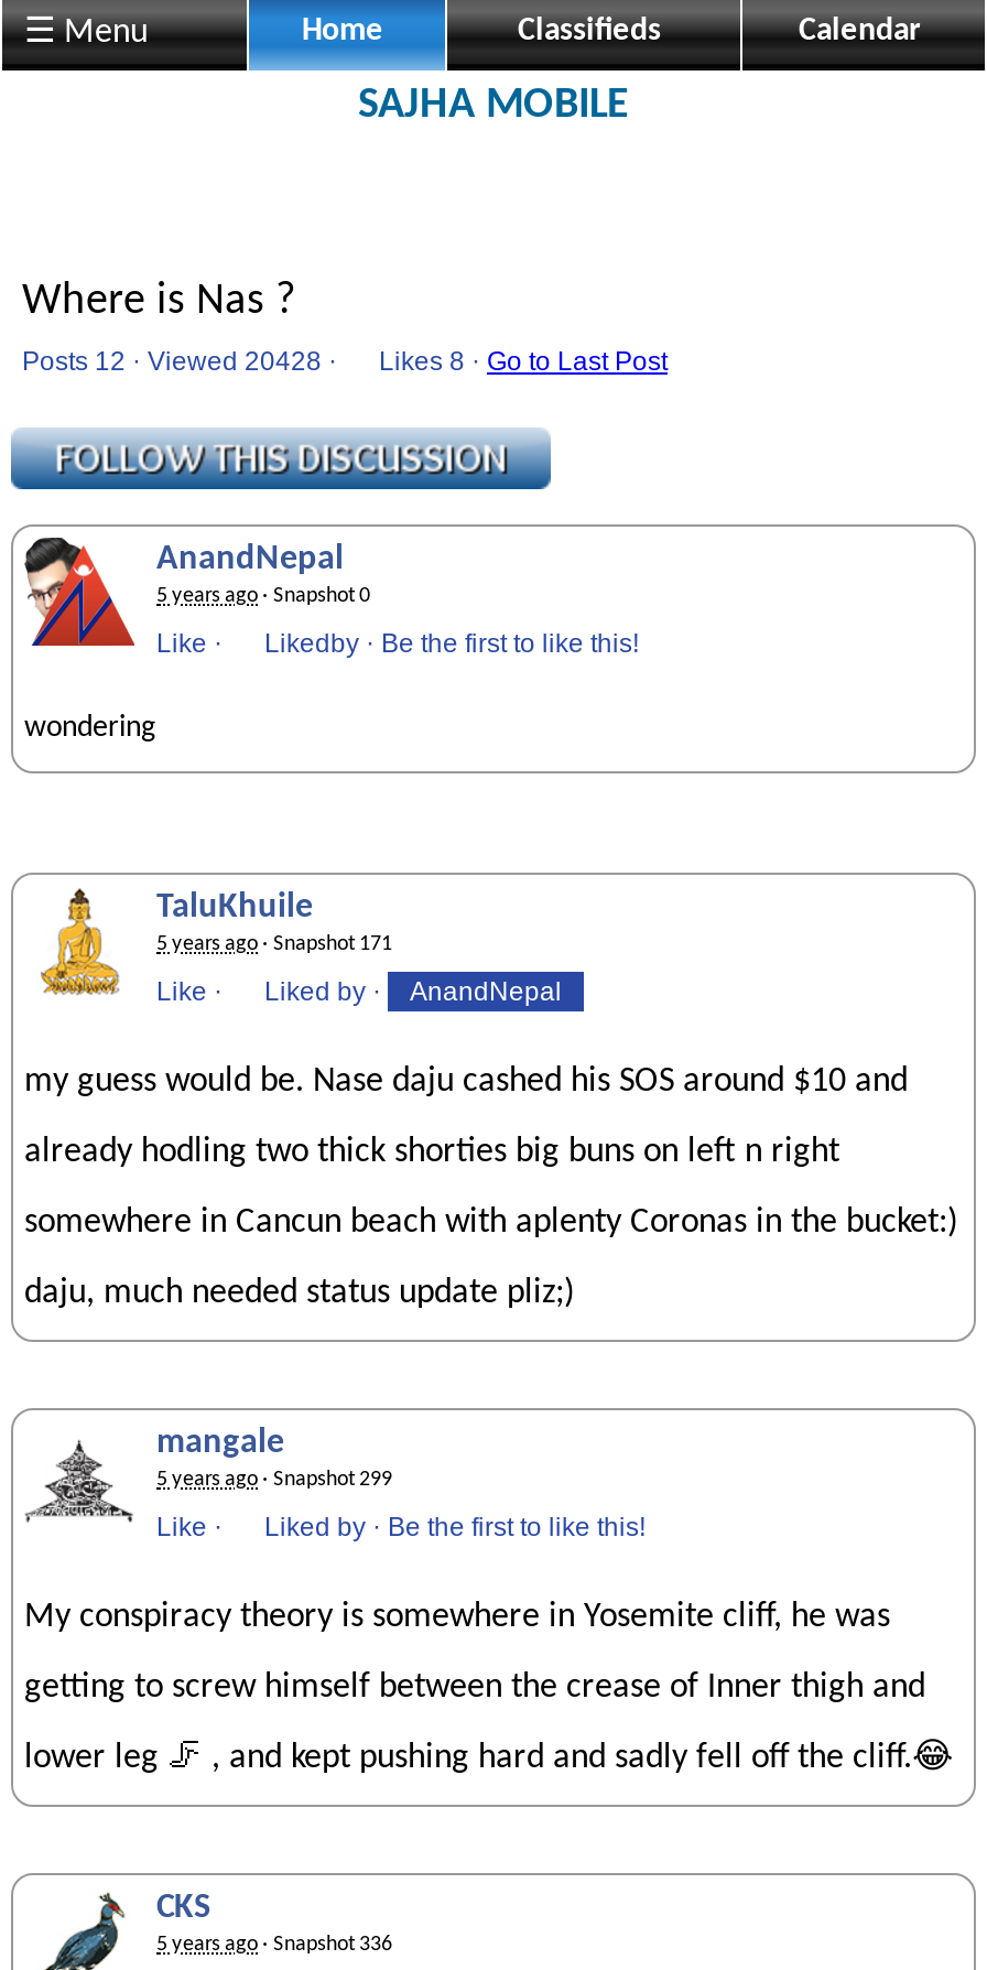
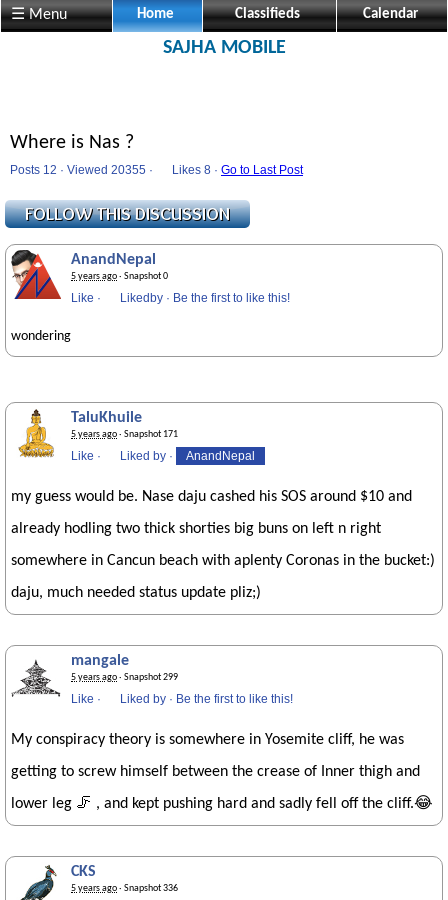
- Posts 12 · Viewed 20428 · Likes 8 · Go to Last Post
+ Posts 12 · Viewed 20355 · Likes 8 · Go to Last Post
